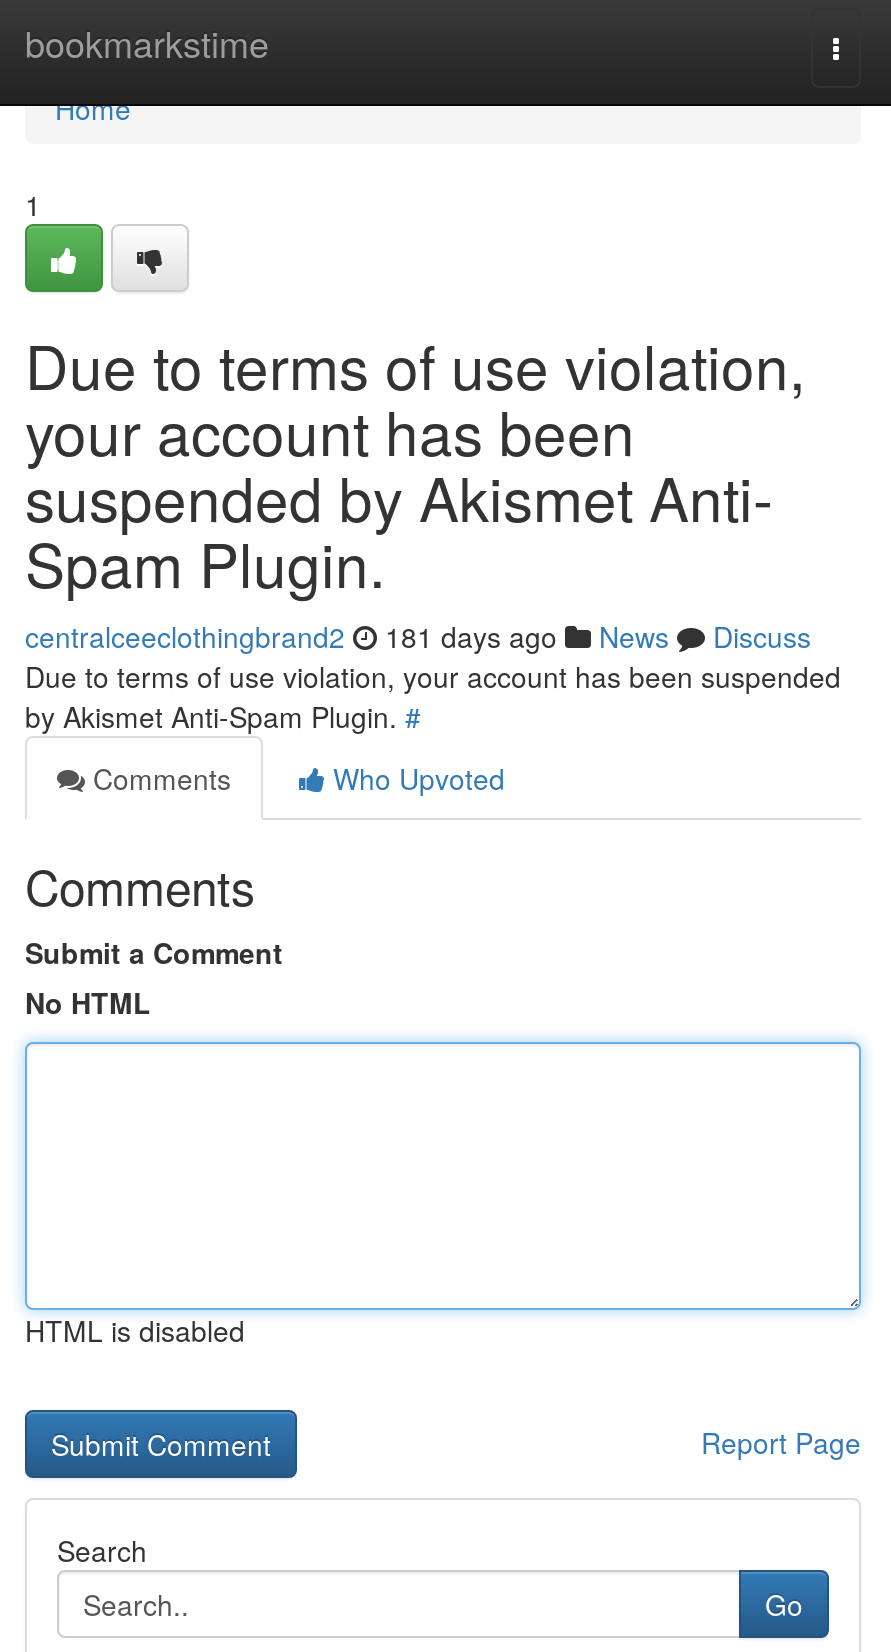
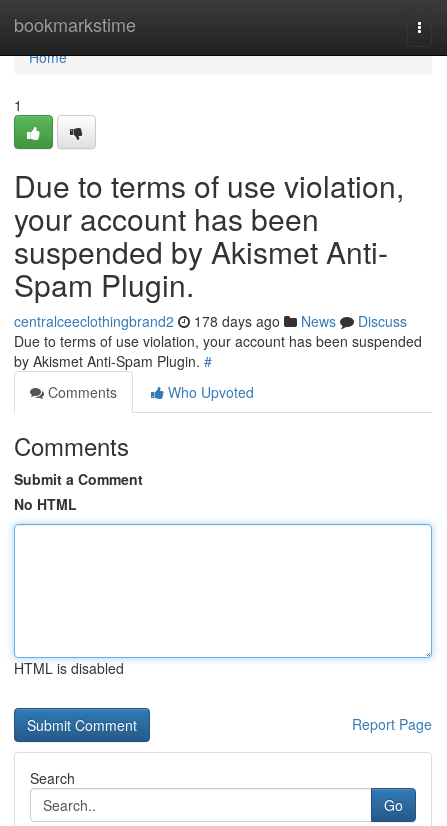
- centralceeclothingbrand2 181 days ago News Discuss
+ centralceeclothingbrand2 178 days ago News Discuss
